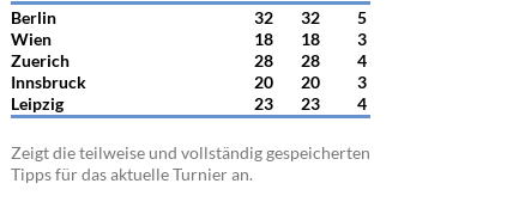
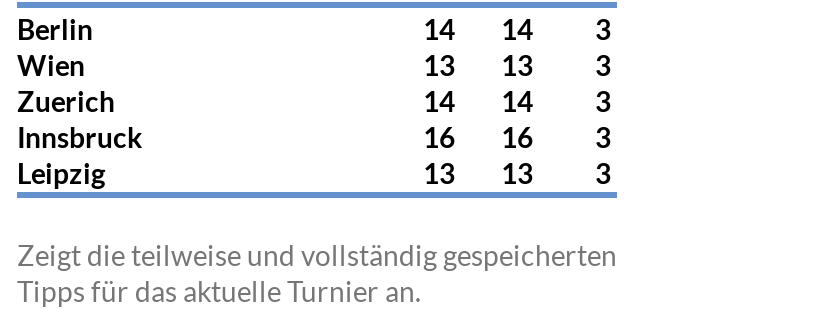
- 32
+ 14

- 32
+ 14

- 5
+ 3

- 18
+ 13

- 18
+ 13

- 28
+ 14

- 28
+ 14

- 4
+ 3

- 20
+ 16

- 20
+ 16

- 23
+ 13

- 23
+ 13

- 4
+ 3
